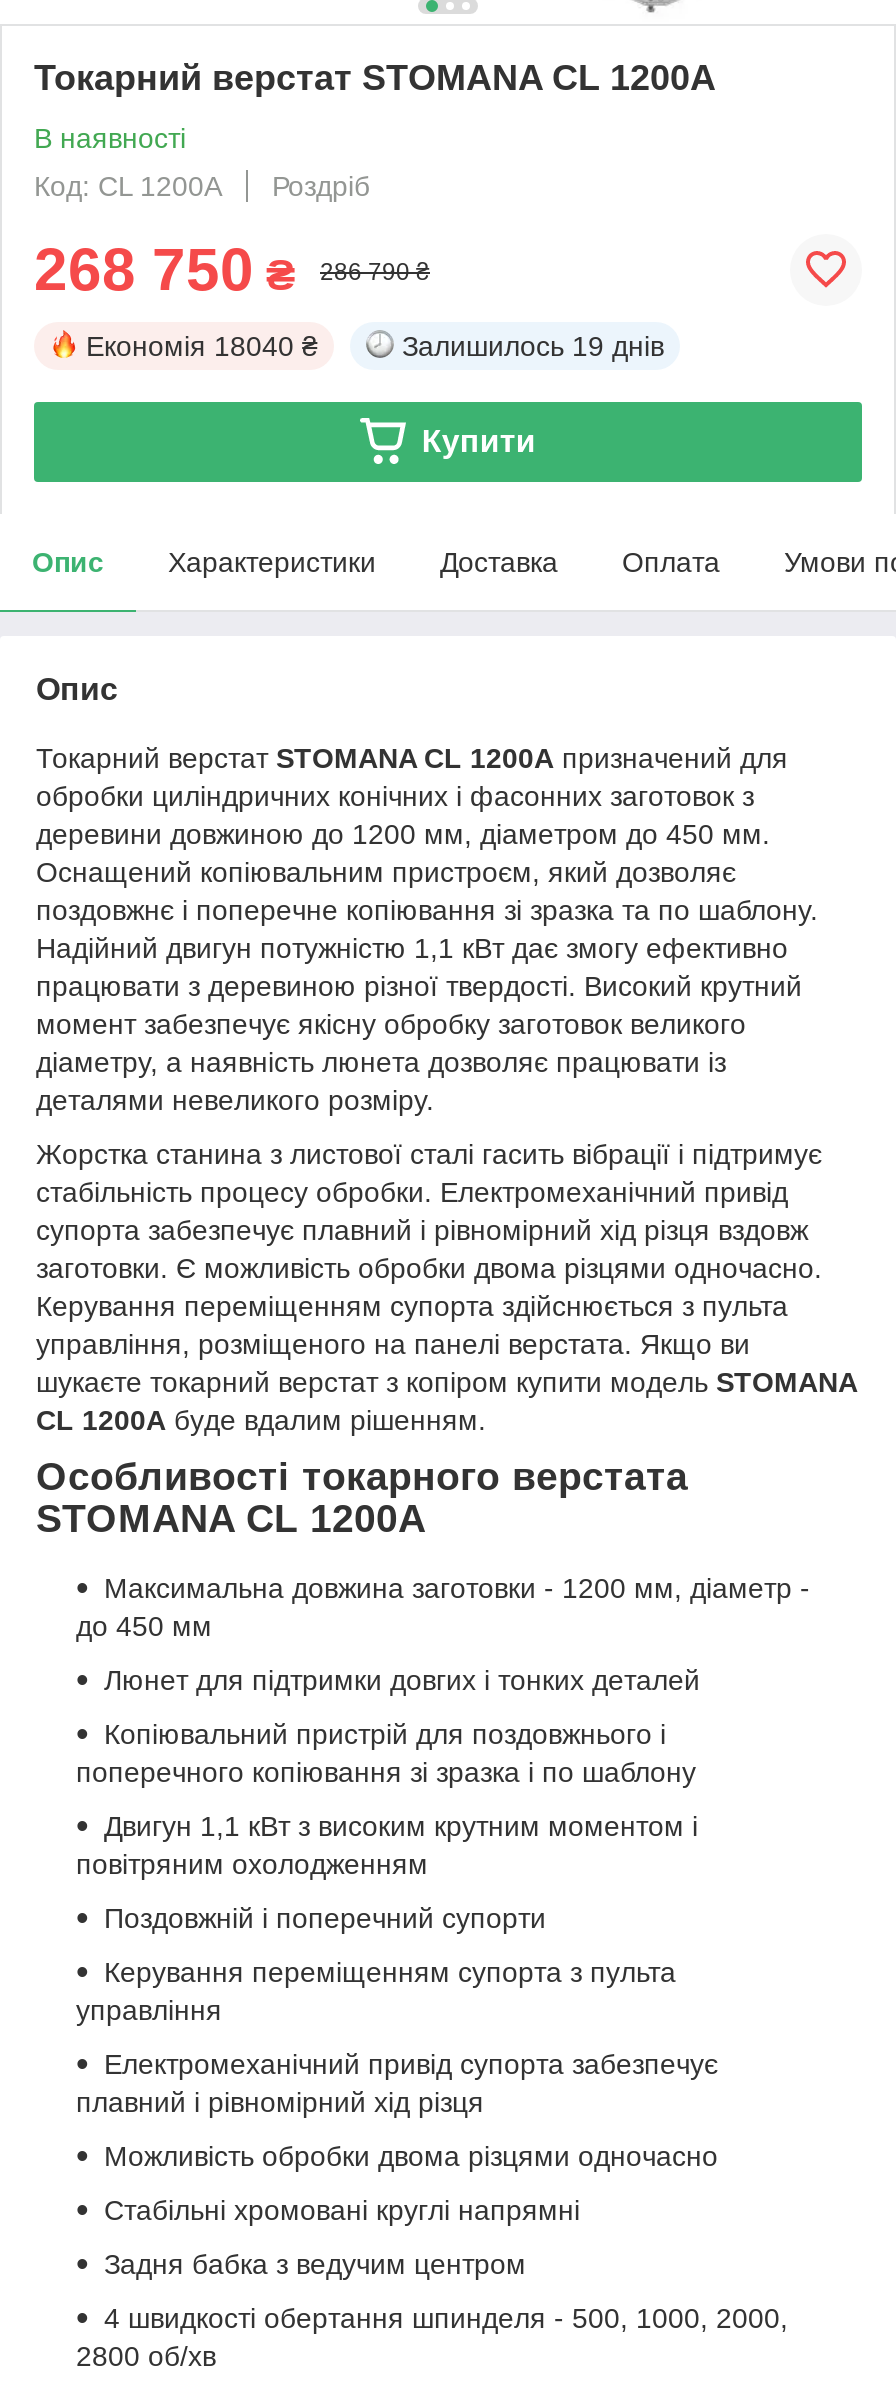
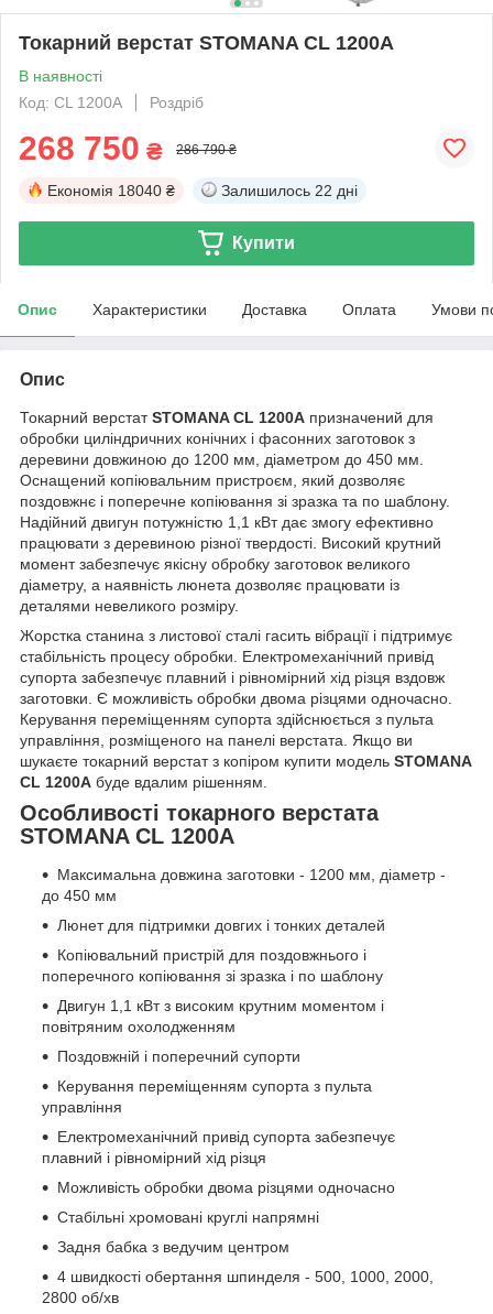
- Залишилось 19 днів
+ Залишилось 22 дні
